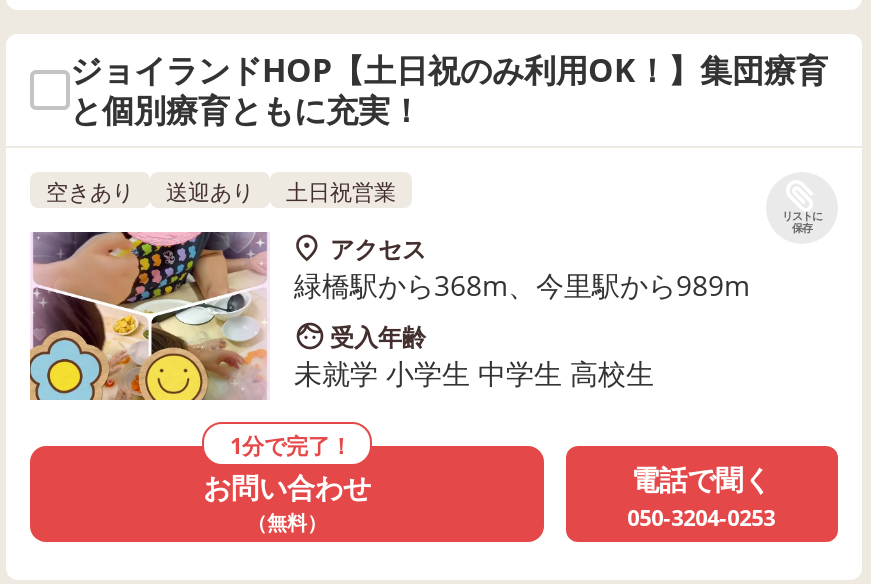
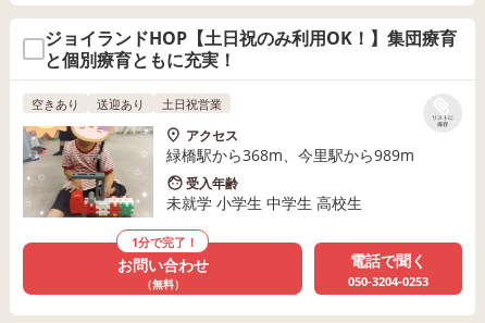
- [image]
+ [image]
